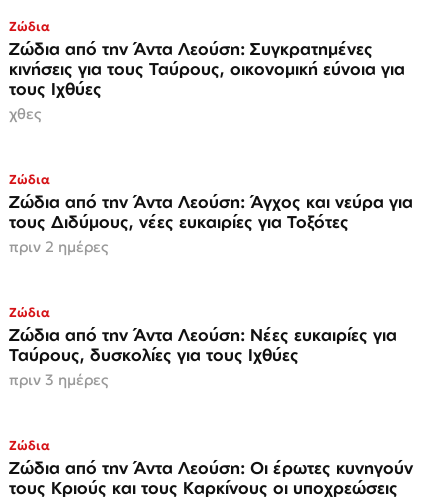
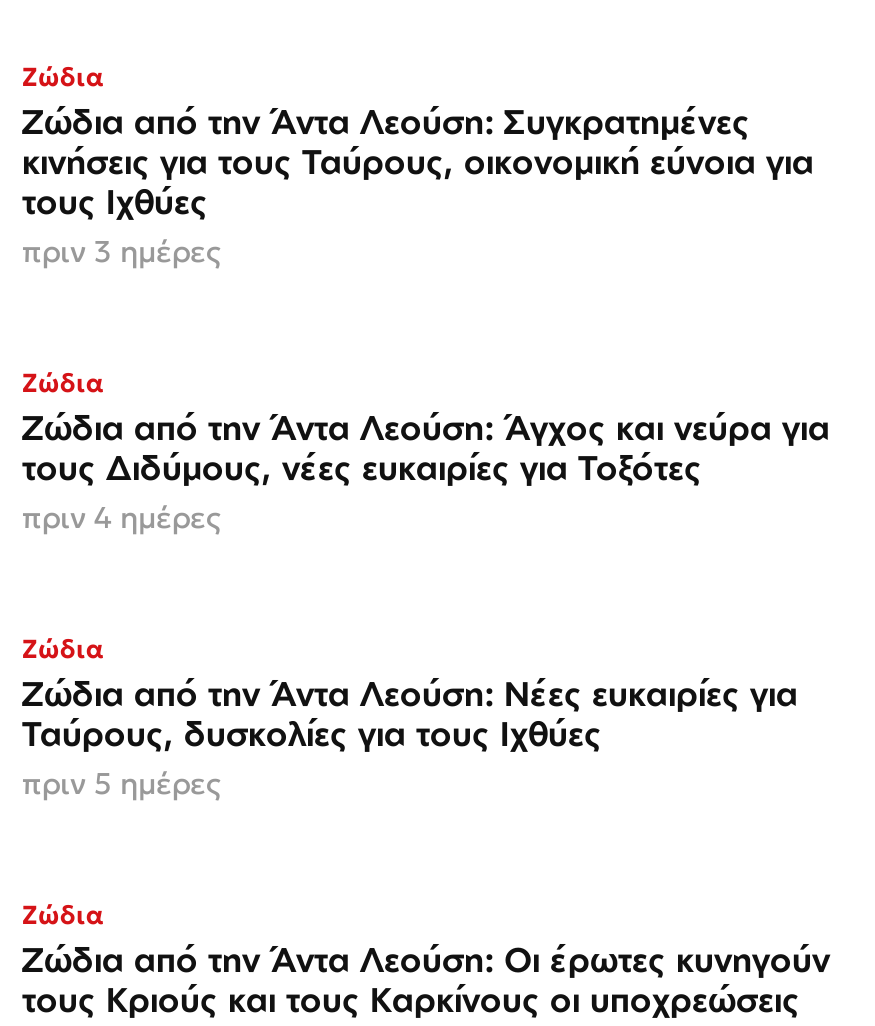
- χθες
+ πριν 3 ημέρες

- πριν 2 ημέρες
+ πριν 4 ημέρες

- πριν 3 ημέρες
+ πριν 5 ημέρες
